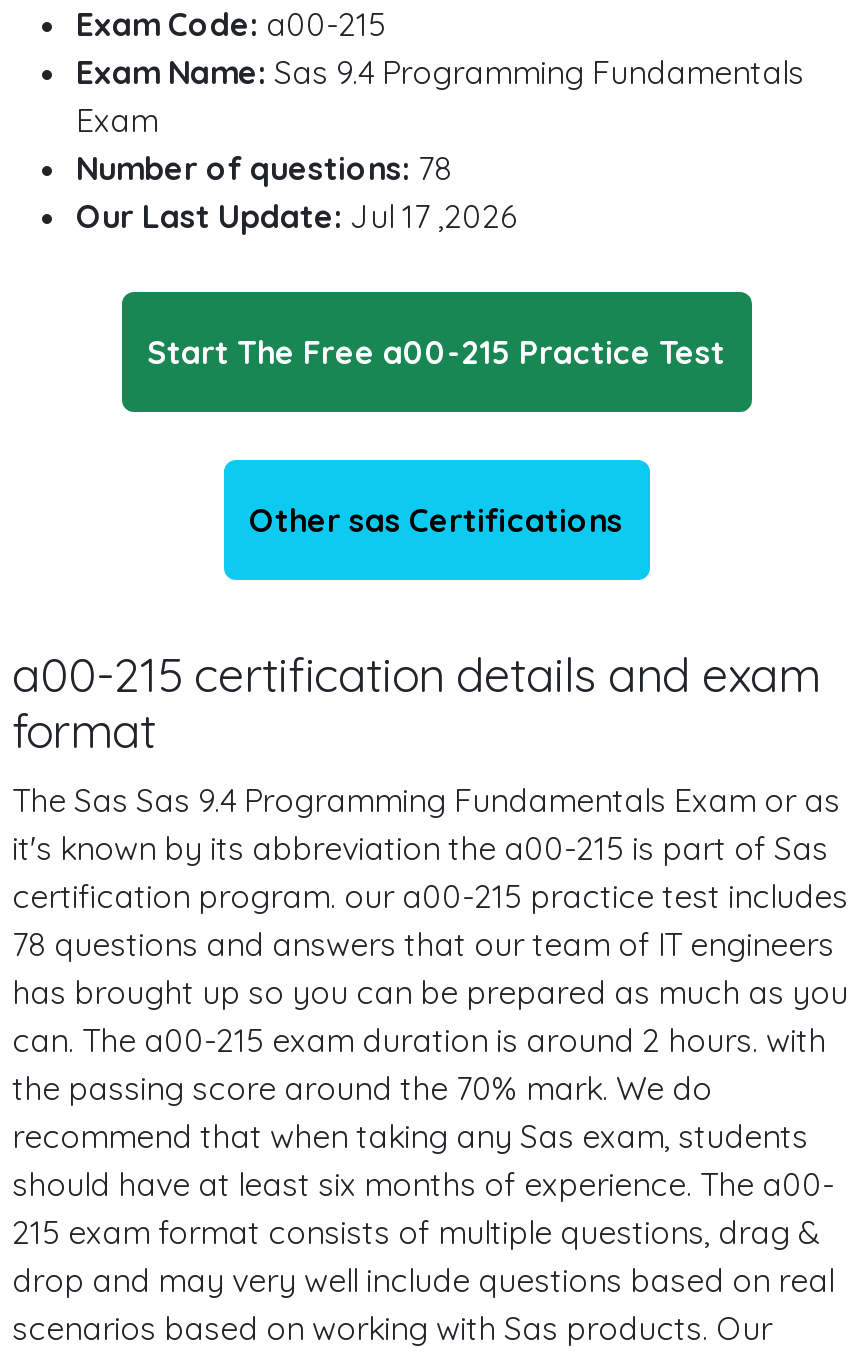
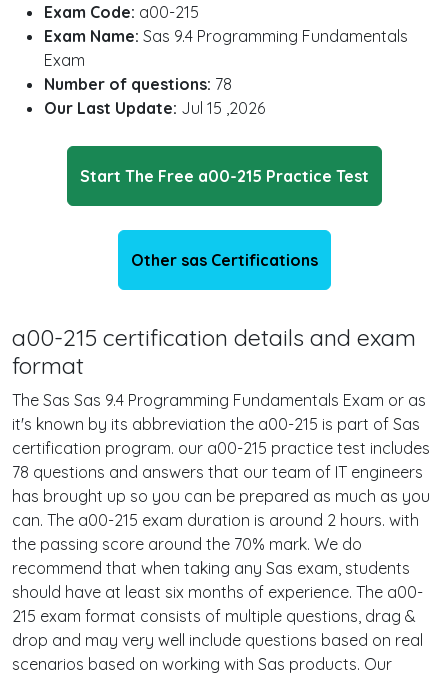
- Our Last Update: Jul 17 ,2026
+ Our Last Update: Jul 15 ,2026
